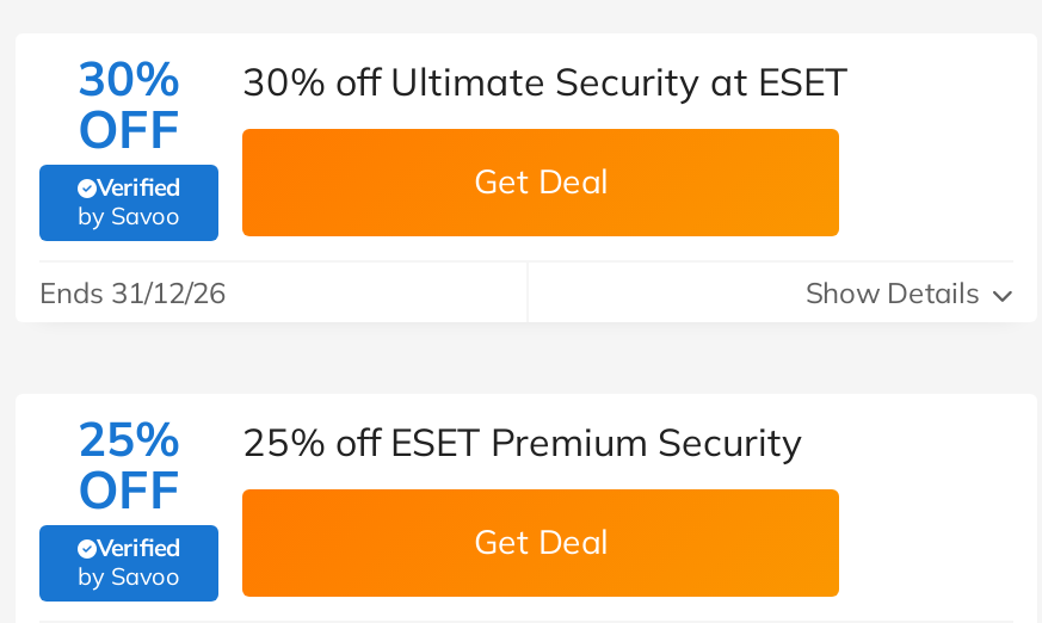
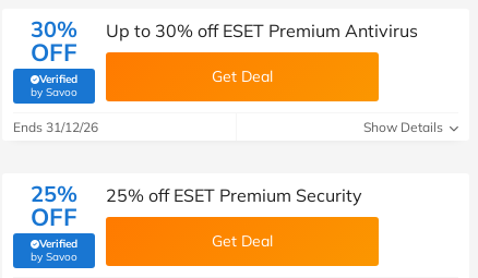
- 30% off Ultimate Security at ESET
+ Up to 30% off ESET Premium Antivirus
